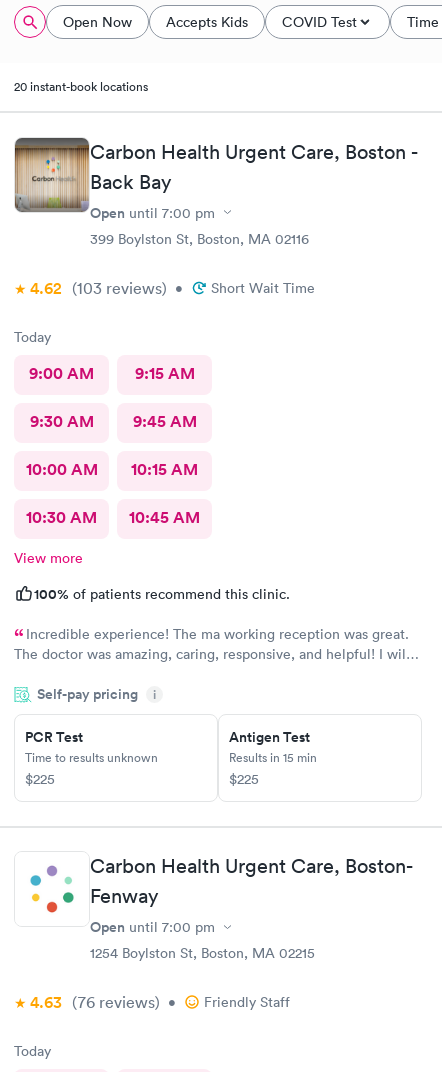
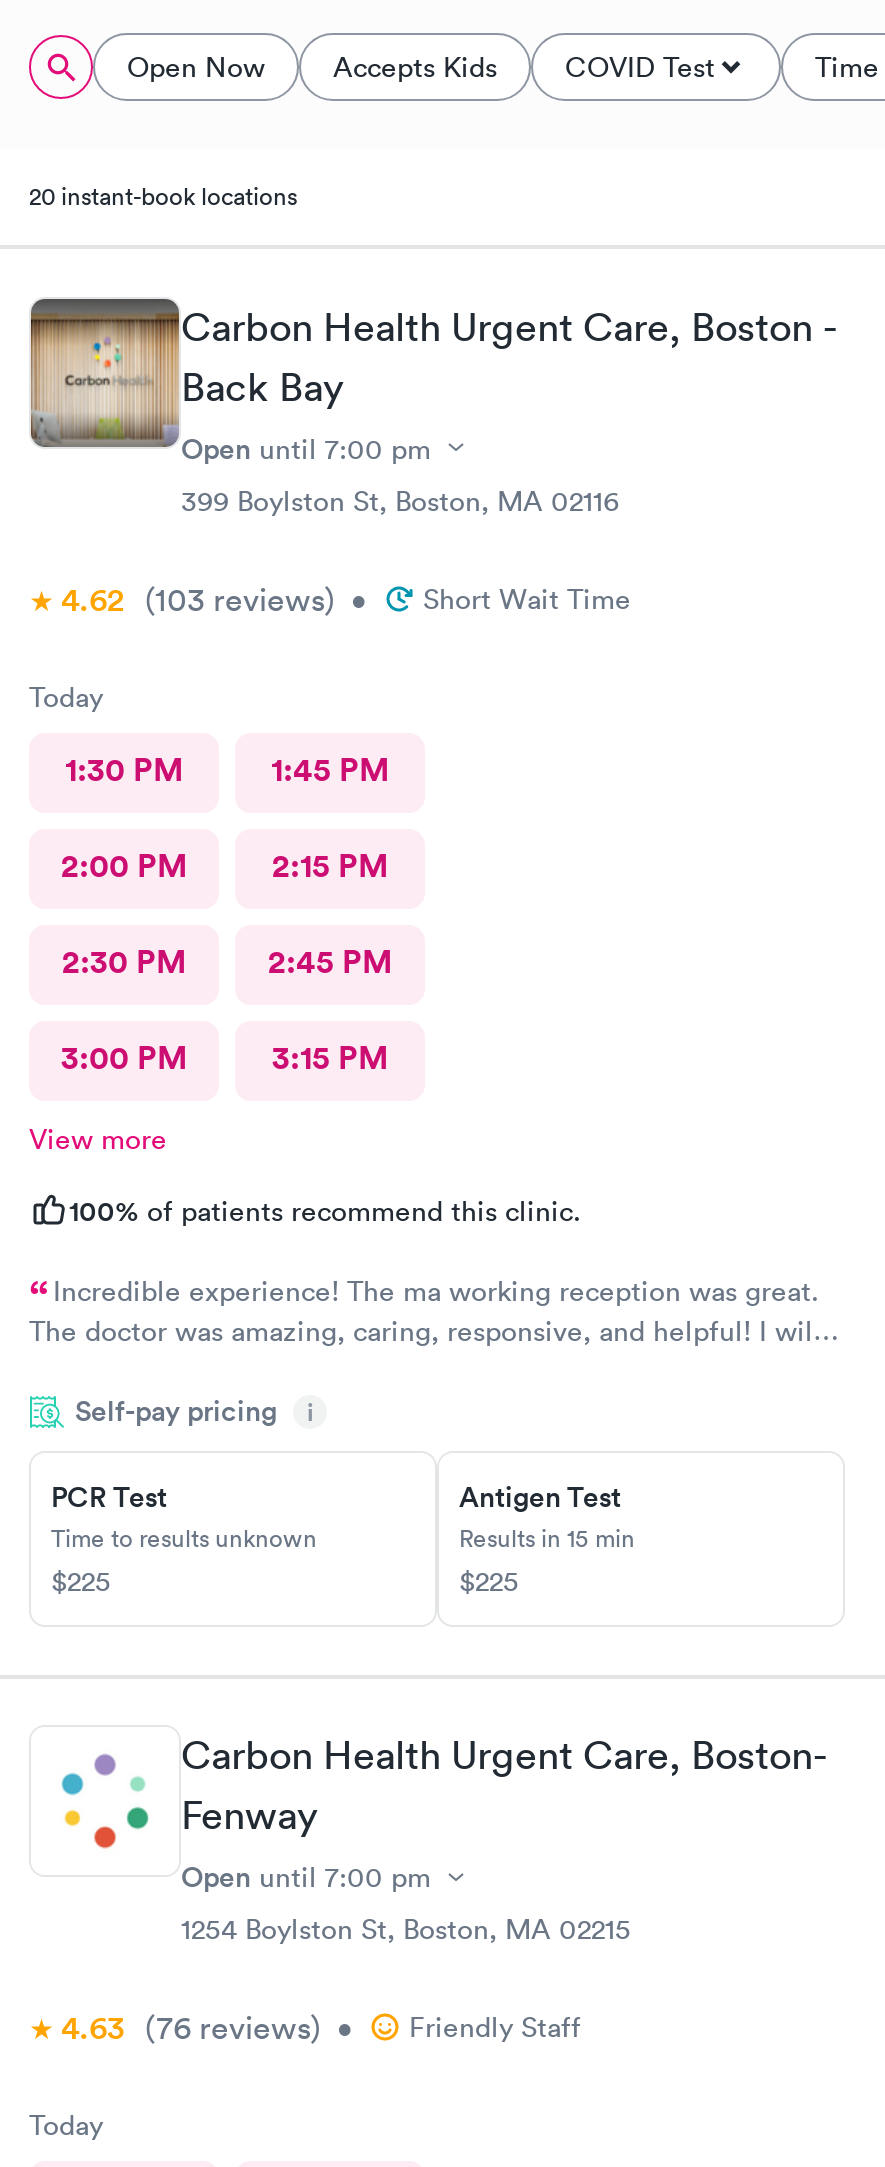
- 9:00 AM
- 9:15 AM
+ 1:30 PM
+ 1:45 PM

- 9:30 AM
- 9:45 AM
+ 2:00 PM
+ 2:15 PM

- 10:00 AM
- 10:15 AM
+ 2:30 PM
+ 2:45 PM

- 10:30 AM
- 10:45 AM
+ 3:00 PM
+ 3:15 PM
